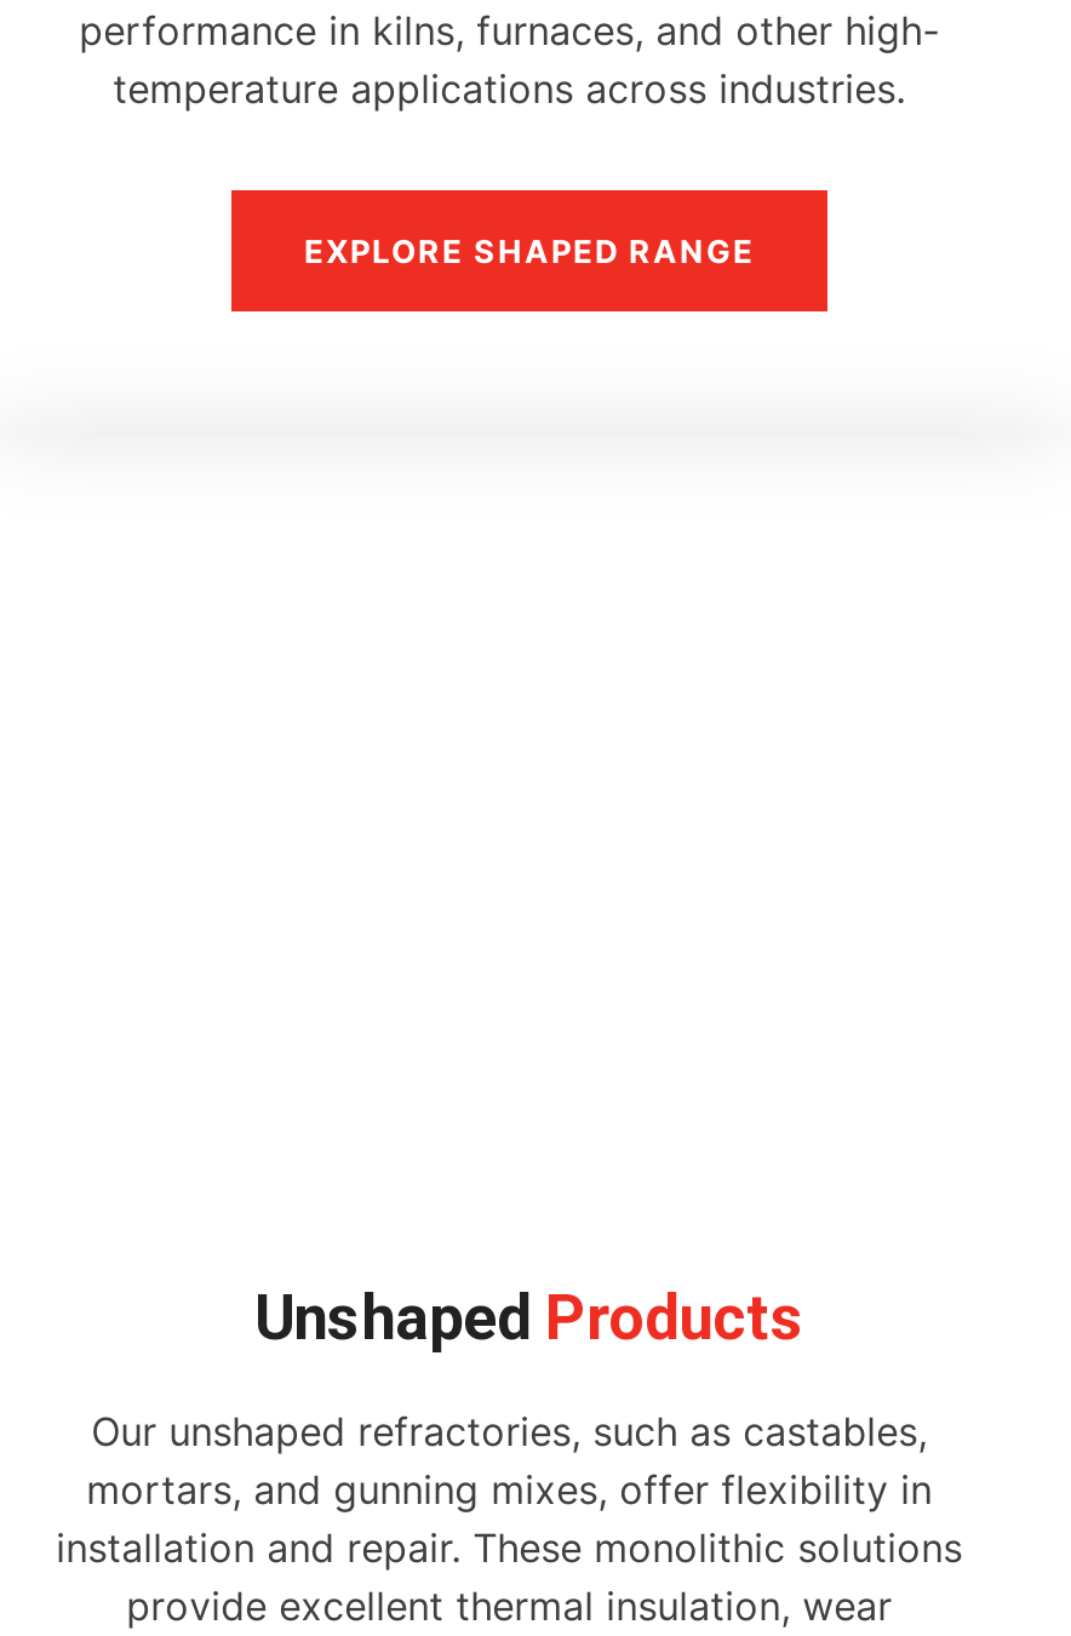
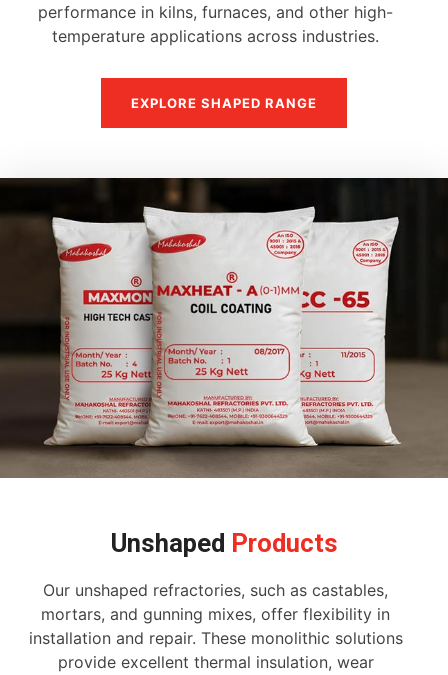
+ [image]
